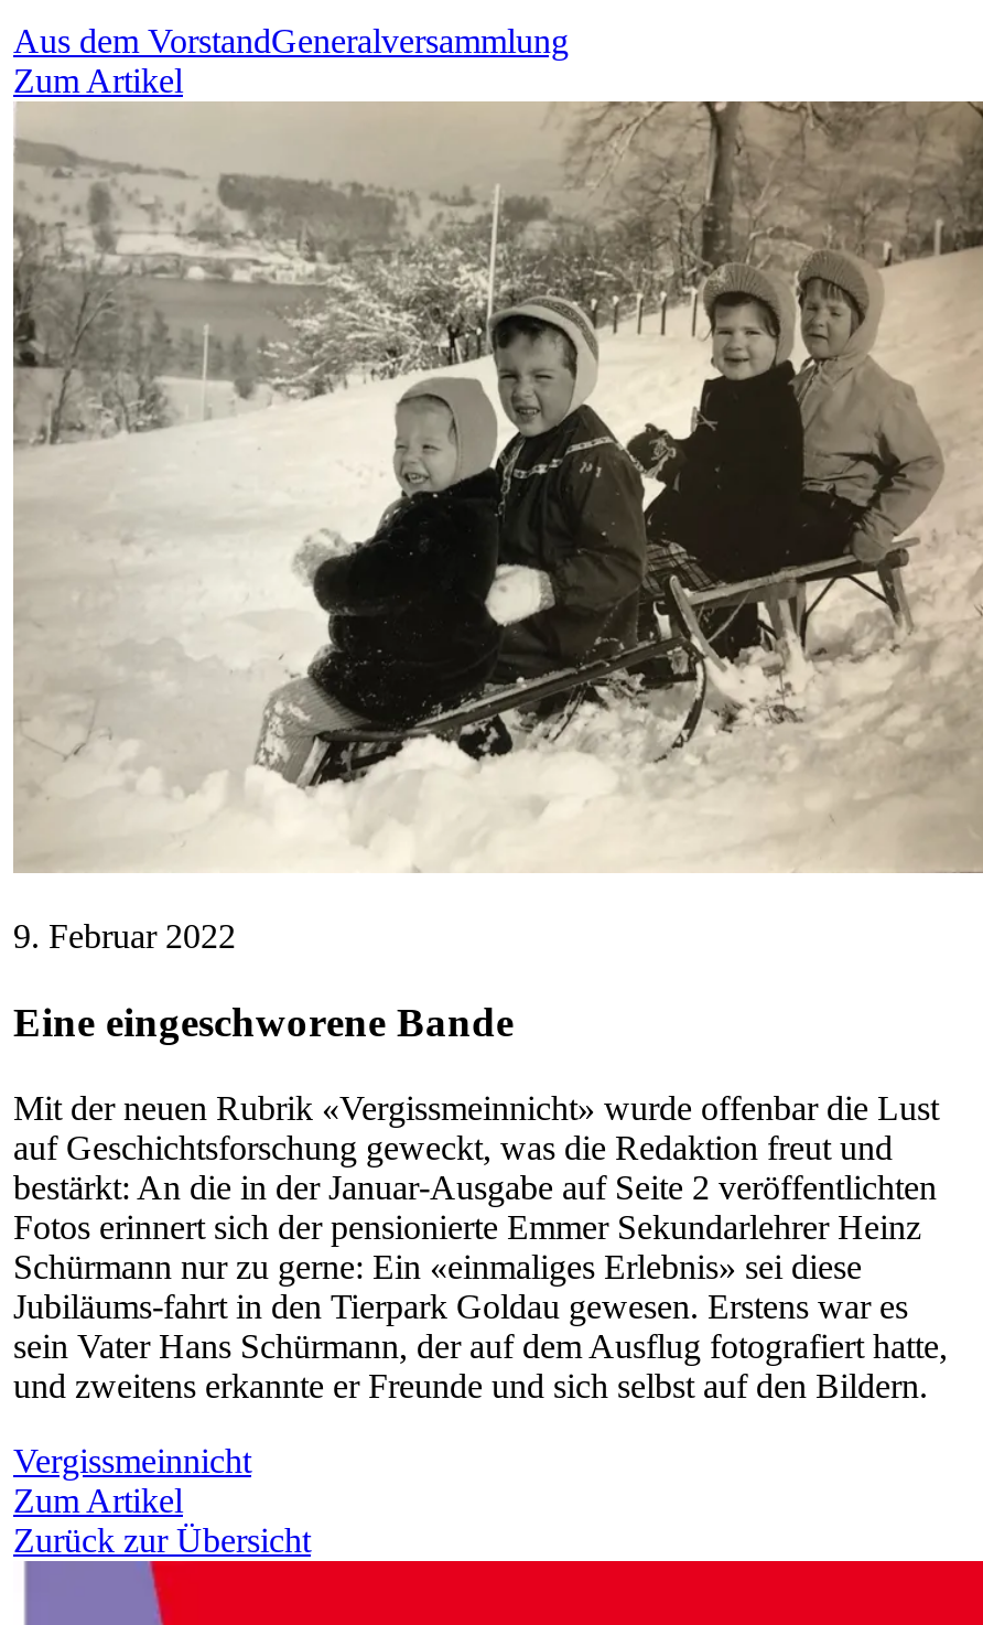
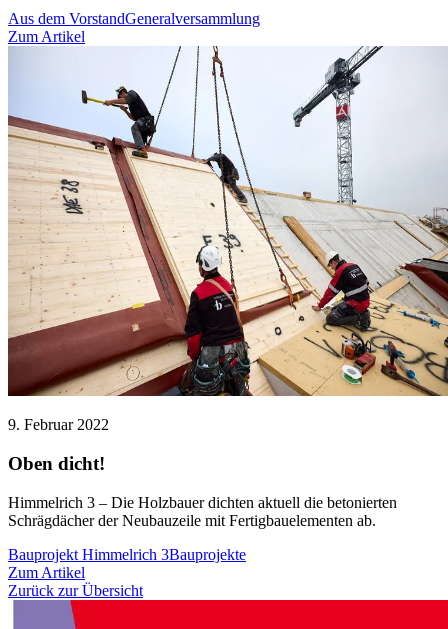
- [image]
+ [image]

- Eine eingeschworene Bande
+ Oben dicht!

- Mit der neuen Rubrik «Vergissmeinnicht» wurde offenbar die Lust
- auf Geschichtsforschung geweckt, was die Redaktion freut und
- bestärkt: An die in der Januar-Ausgabe auf Seite 2 veröffentlichten
- Fotos erinnert sich der pensionierte Emmer Sekundarlehrer Heinz
- Schürmann nur zu gerne: Ein «einmaliges Erlebnis» sei diese
- Jubiläums-fahrt in den Tierpark Goldau gewesen. Erstens war es
- sein Vater Hans Schürmann, der auf dem Ausflug fotografiert hatte,
- und zweitens erkannte er Freunde und sich selbst auf den Bildern.
+ Himmelrich 3 – Die Holzbauer dichten aktuell die betonierten
+ Schrägdächer der Neubauzeile mit Fertigbauelementen ab.

- Vergissmeinnicht
+ Bauprojekt Himmelrich 3Bauprojekte
